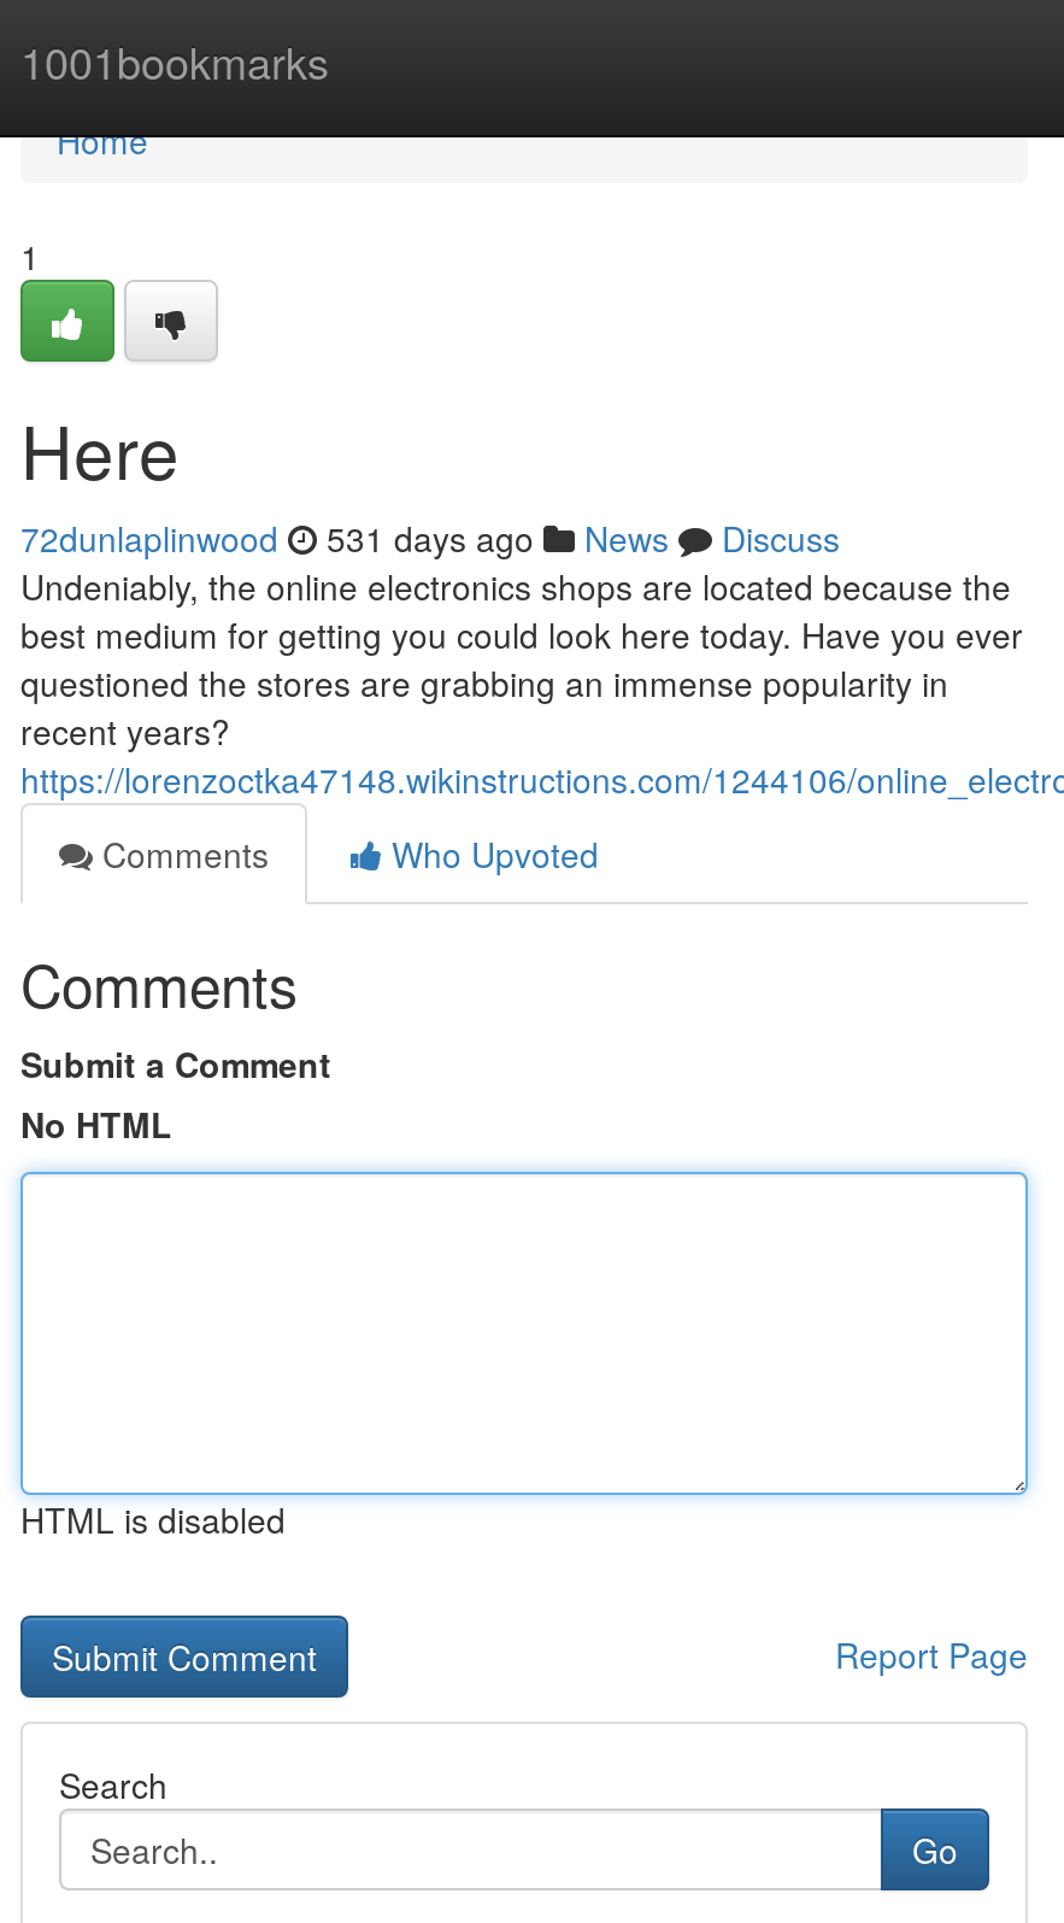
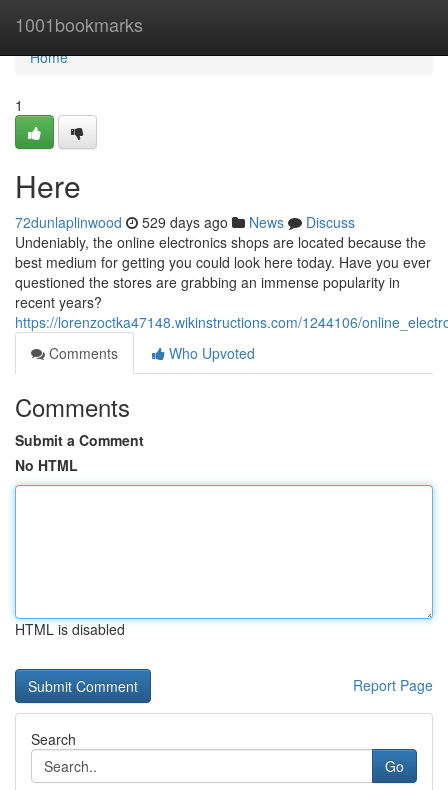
- 72dunlaplinwood 531 days ago News Discuss
+ 72dunlaplinwood 529 days ago News Discuss
